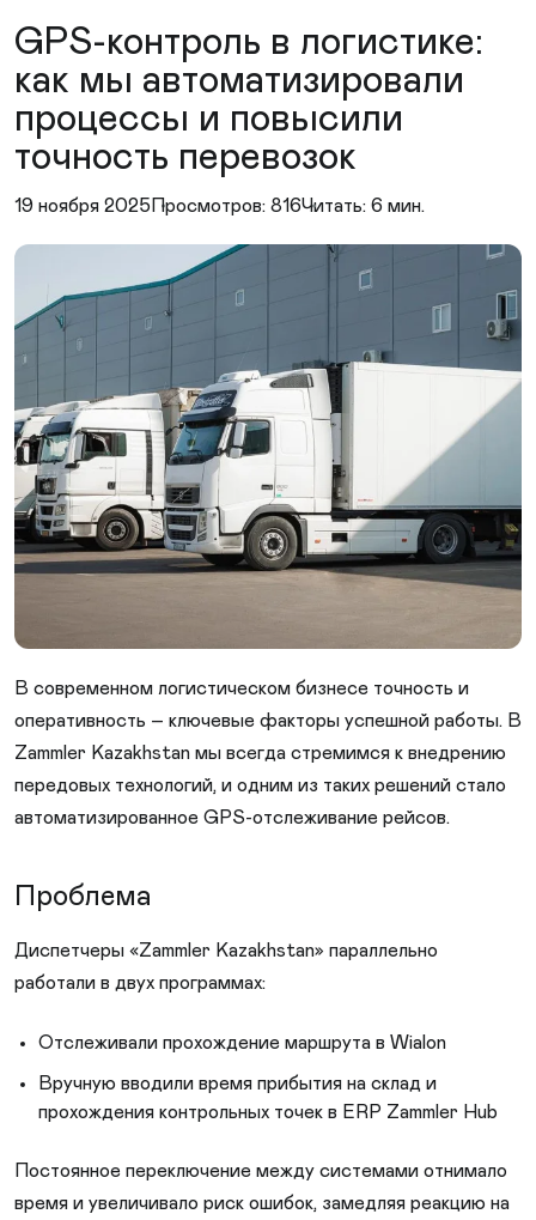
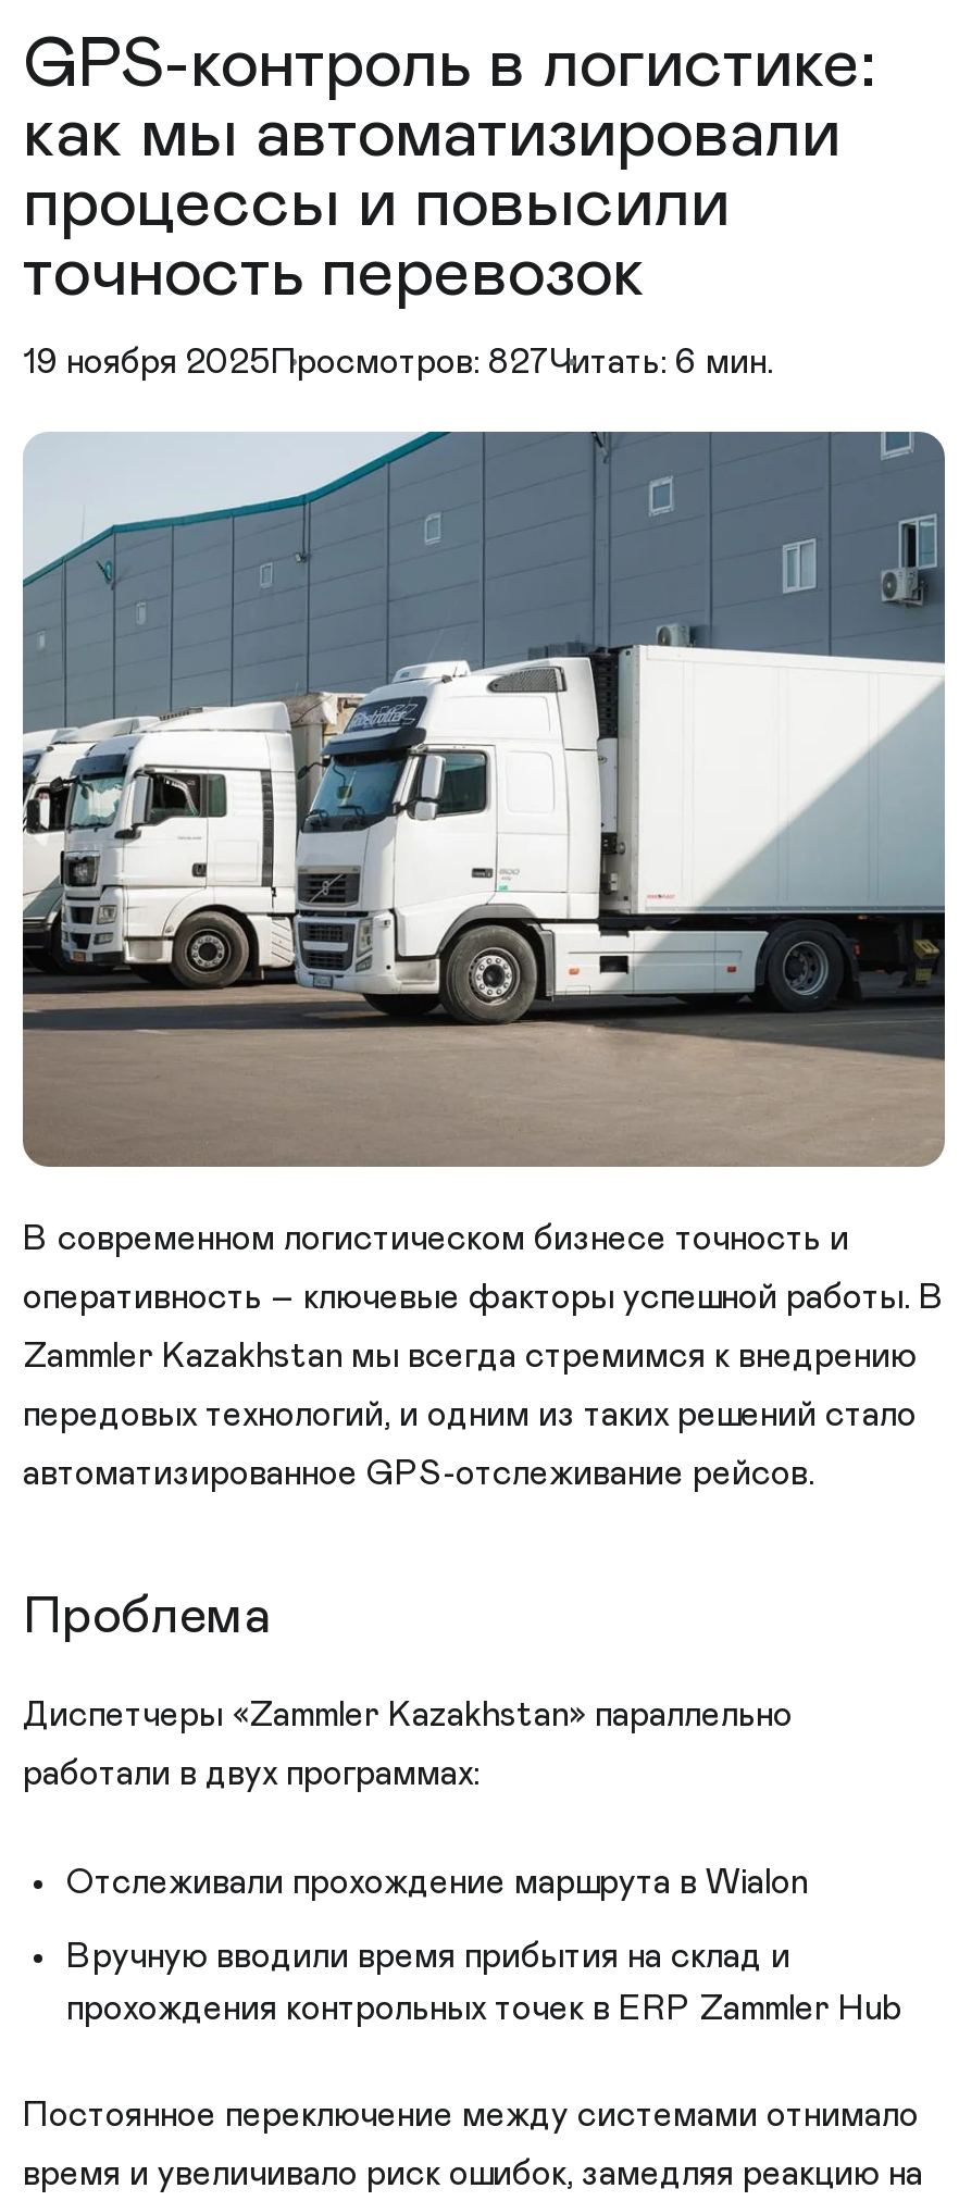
- 19 ноября 2025Просмотров: 816Читать: 6 мин.
+ 19 ноября 2025Просмотров: 827Читать: 6 мин.
